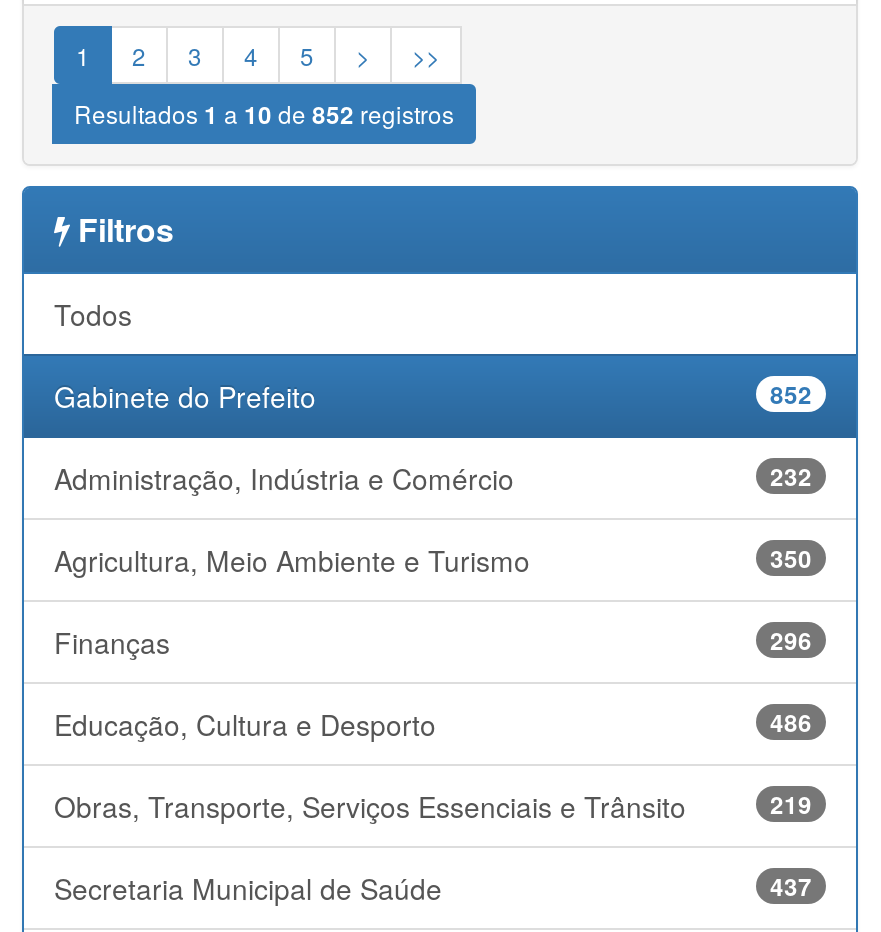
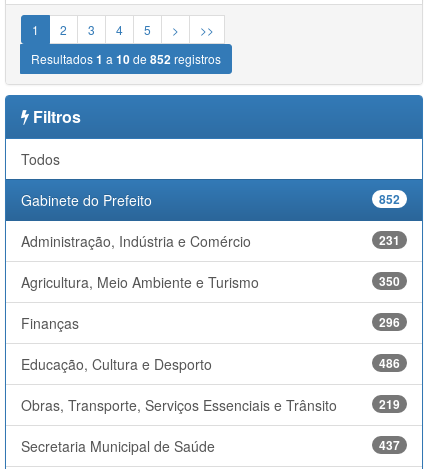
- 232
+ 231
